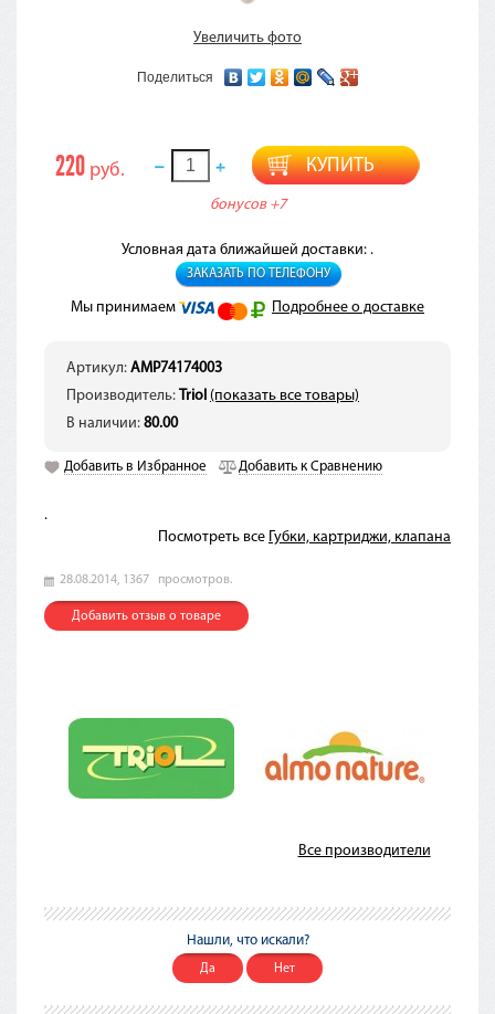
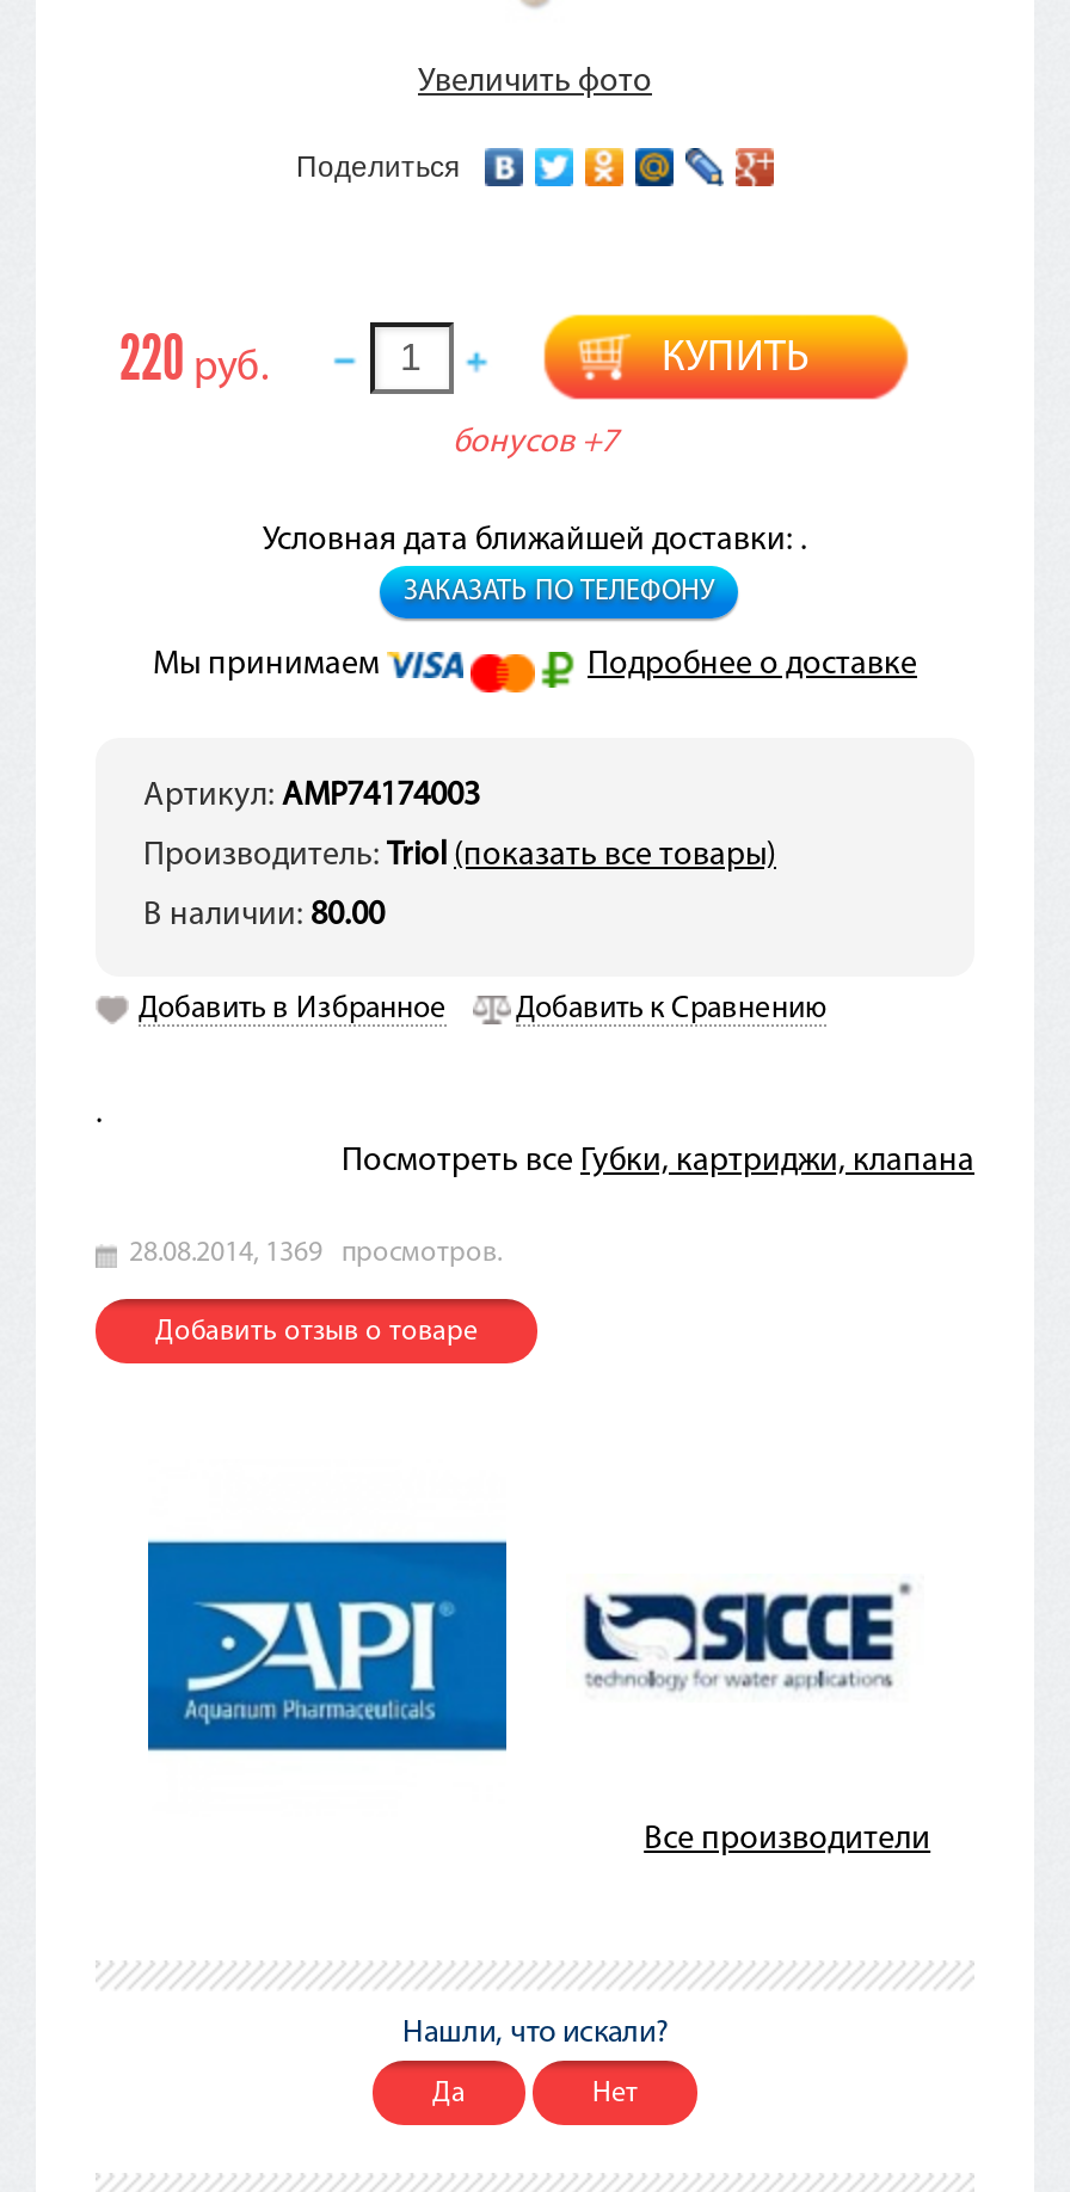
- 28.08.2014, 1367 просмотров.
+ 28.08.2014, 1369 просмотров.

- [image]
+ [image]

- [image]
+ [image]
